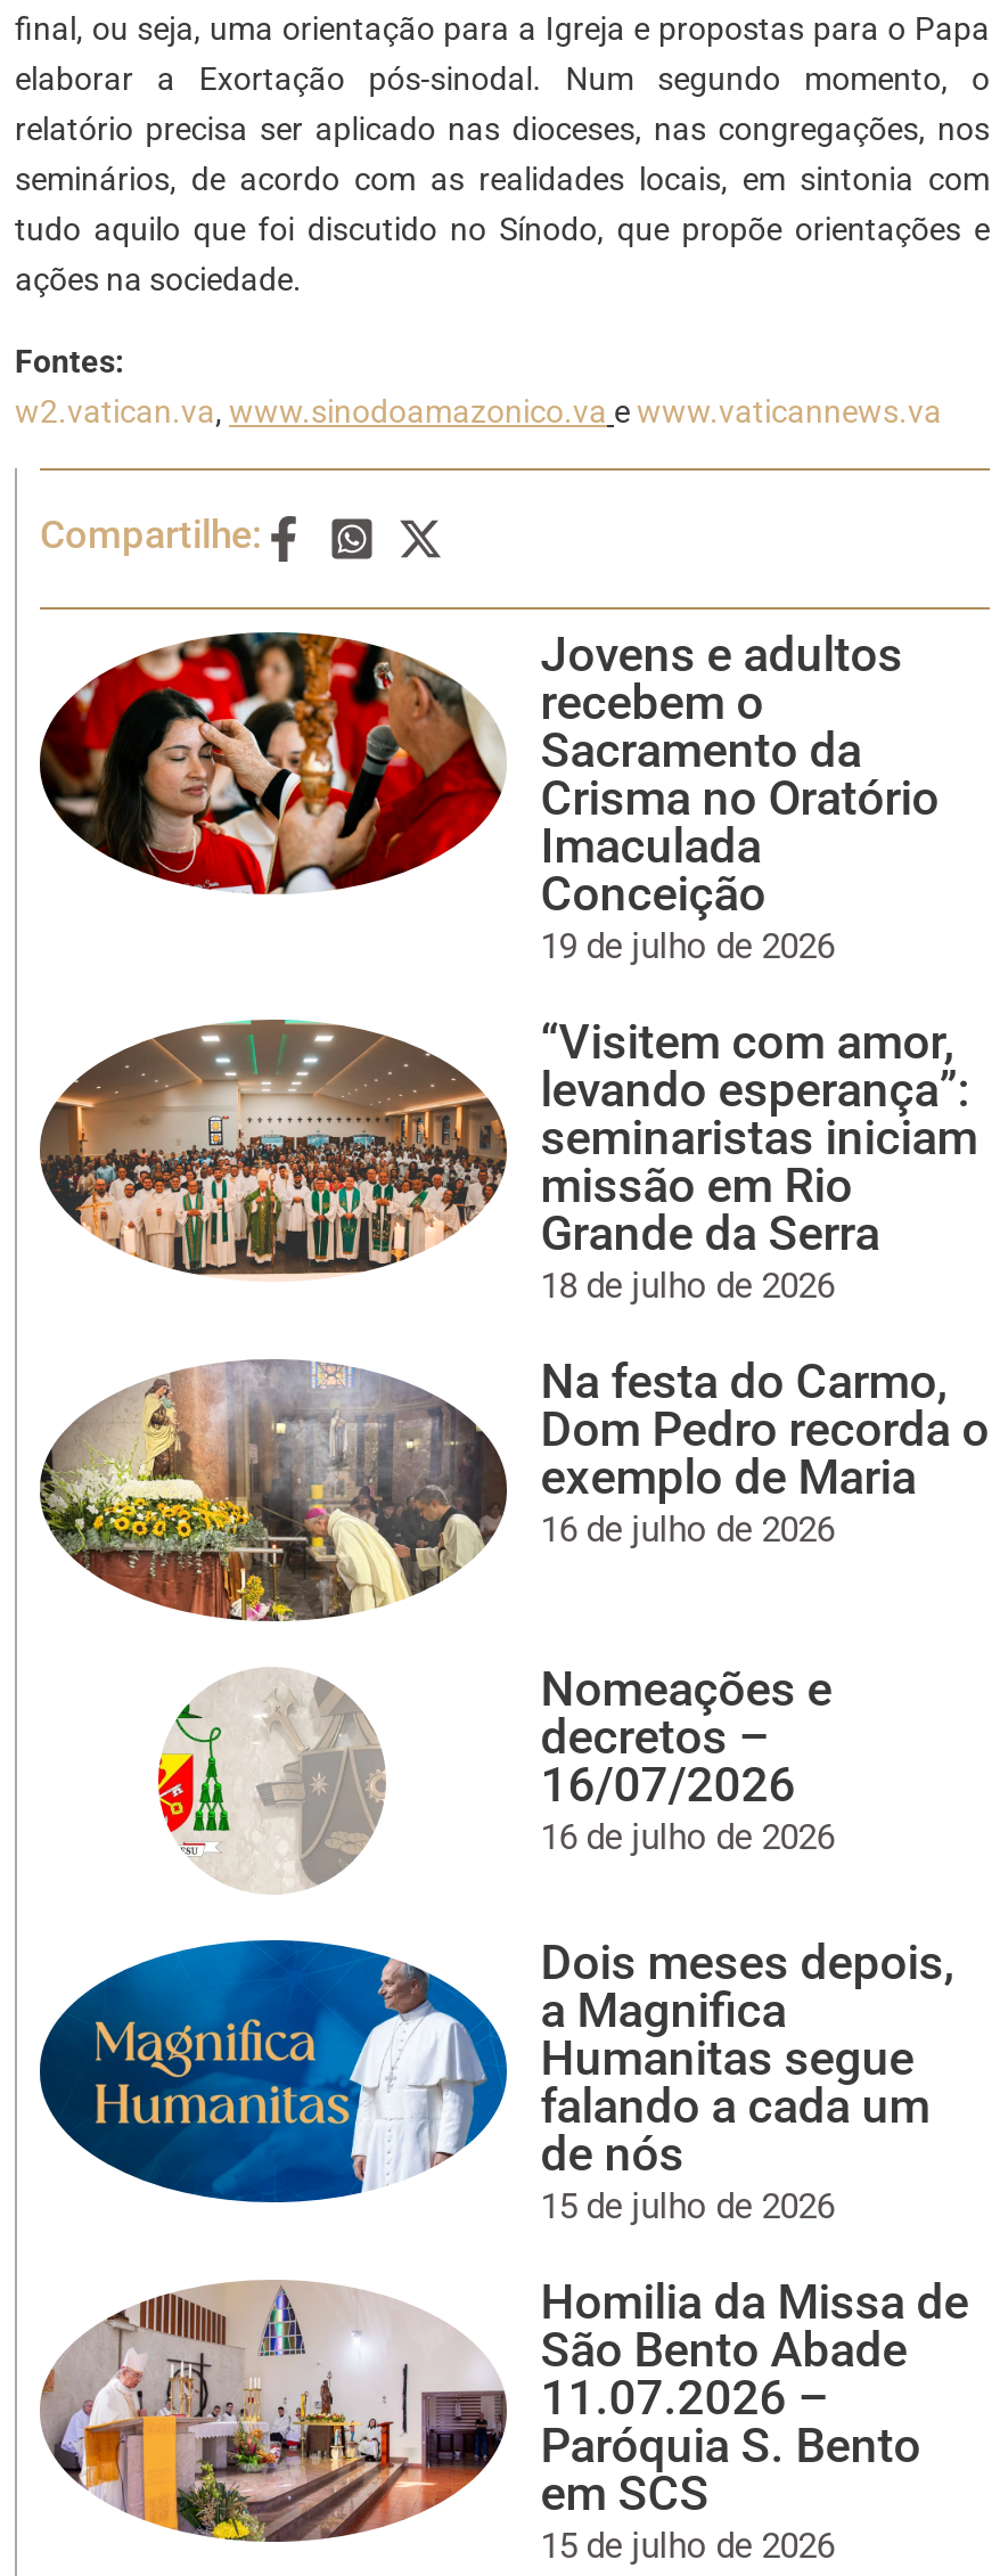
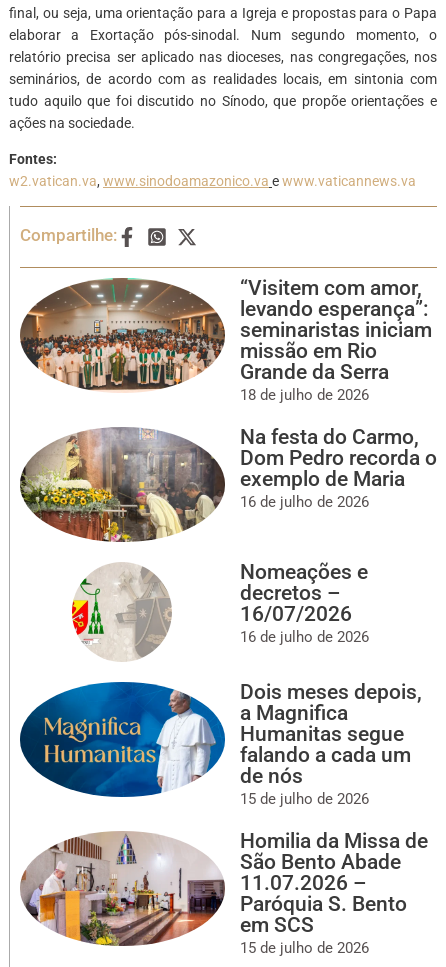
- [image]
- Jovens e adultos
- recebem o
- Sacramento da
- Crisma no Oratório
- Imaculada
- Conceição
- 19 de julho de 2026
